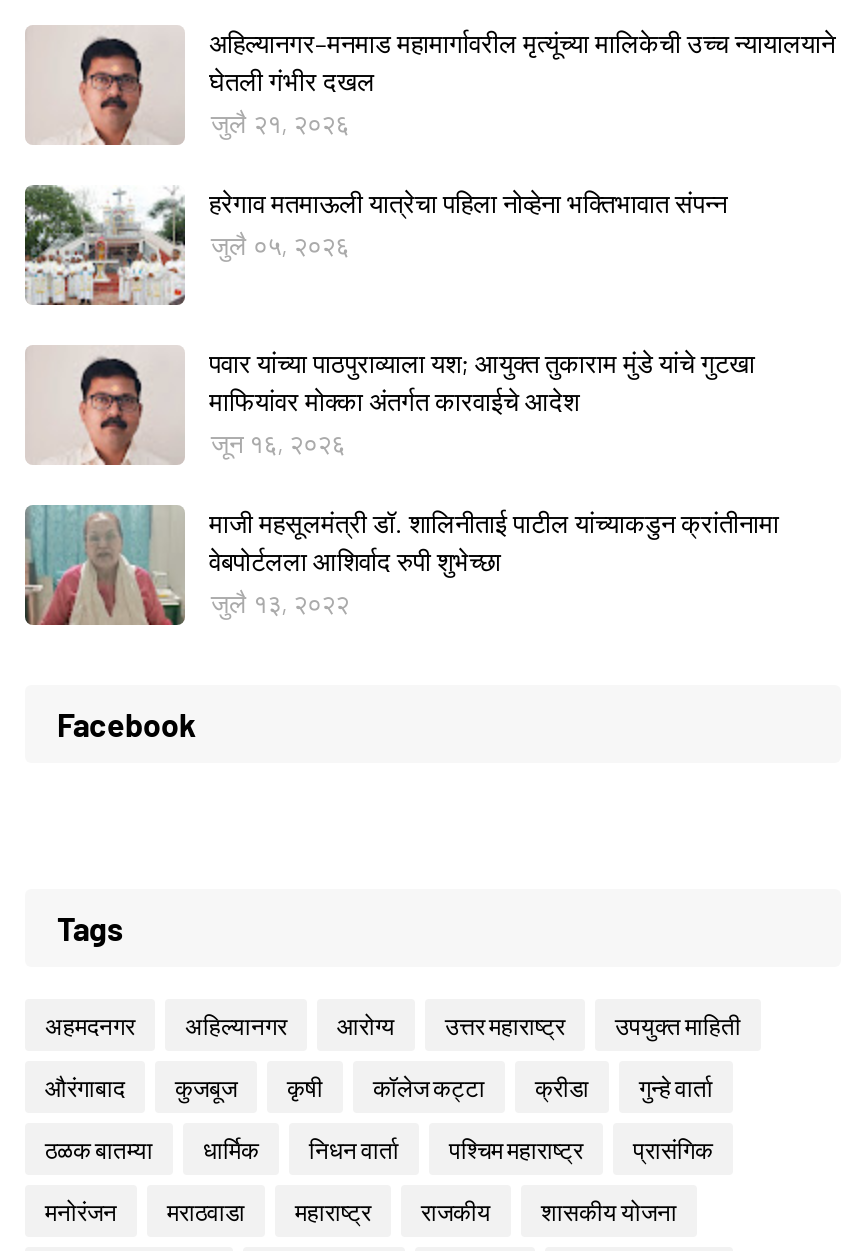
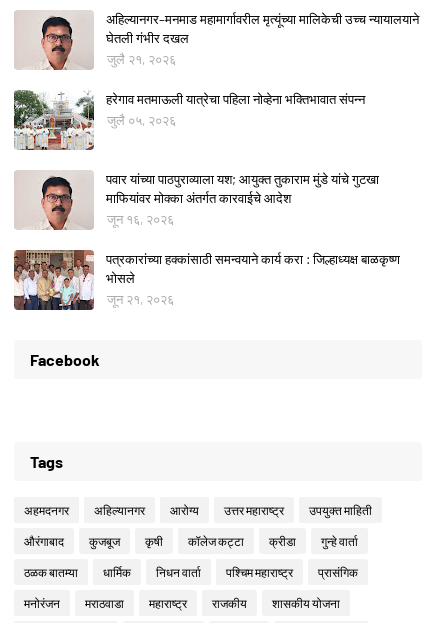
- [image]
- माजी महसूलमंत्री डॉ. शालिनीताई पाटील यांच्याकडुन क्रांतीनामा
- वेबपोर्टलला आशिर्वाद रुपी शुभेच्छा
- जुलै १३, २०२२
+ [image]
+ पत्रकारांच्या हक्कांसाठी समन्वयाने कार्य करा : जिल्हाध्यक्ष बाळकृष्ण
+ भोसले
+ जून २१, २०२६
